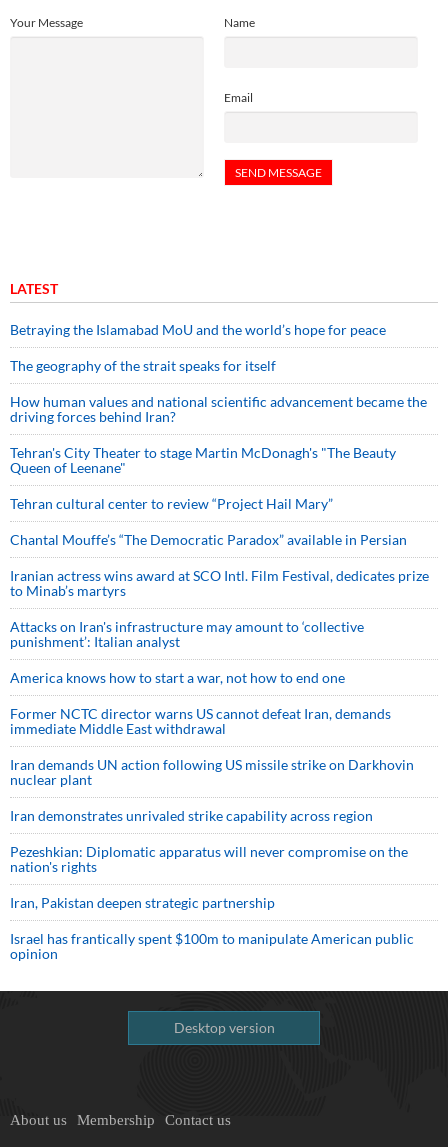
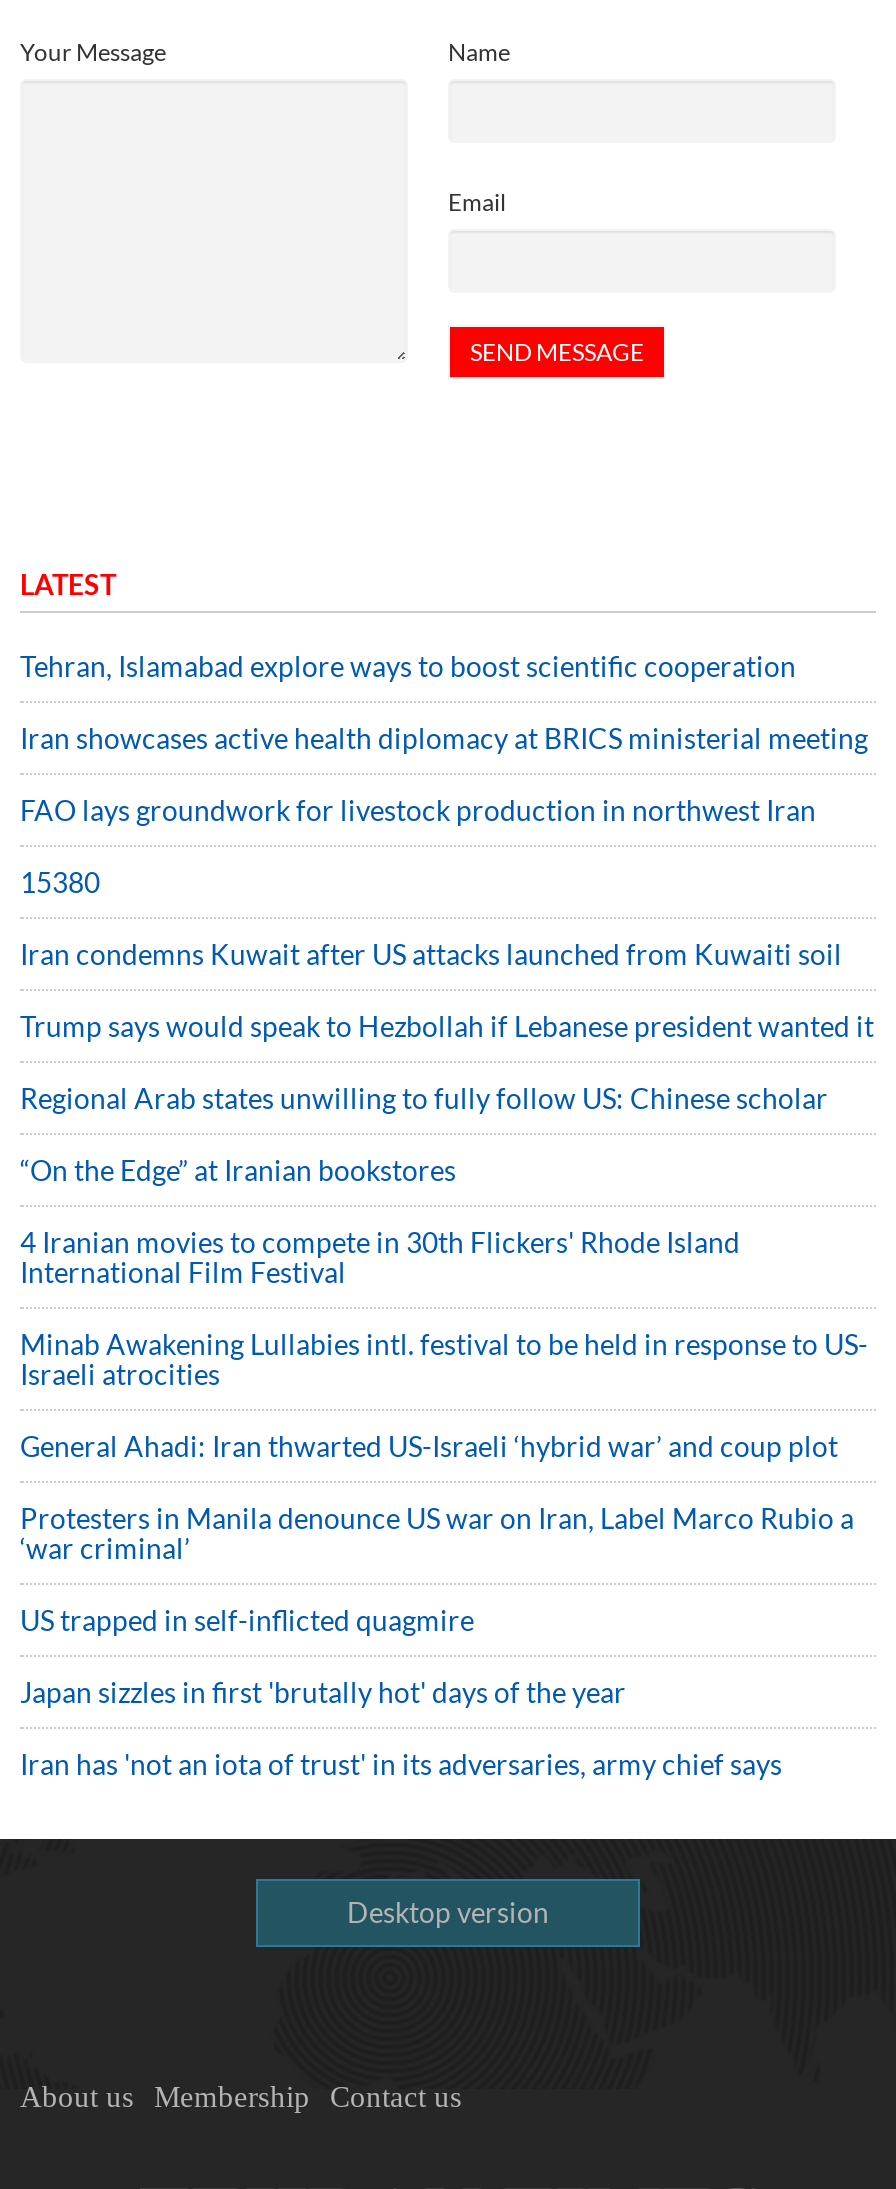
- Betraying the Islamabad MoU and the world’s hope for peace
+ Tehran, Islamabad explore ways to boost scientific cooperation

- The geography of the strait speaks for itself
+ Iran showcases active health diplomacy at BRICS ministerial meeting

- How human values and national scientific advancement became the
- driving forces behind Iran?
+ FAO lays groundwork for livestock production in northwest Iran

- Tehran's City Theater to stage Martin McDonagh's "The Beauty
- Queen of Leenane"
+ 15380

- Tehran cultural center to review “Project Hail Mary”
+ Iran condemns Kuwait after US attacks launched from Kuwaiti soil

- Chantal Mouffe’s “The Democratic Paradox” available in Persian
+ Trump says would speak to Hezbollah if Lebanese president wanted it

- Iranian actress wins award at SCO Intl. Film Festival, dedicates prize
- to Minab’s martyrs
+ Regional Arab states unwilling to fully follow US: Chinese scholar

- Attacks on Iran's infrastructure may amount to ‘collective
- punishment’: Italian analyst
+ “On the Edge” at Iranian bookstores

- America knows how to start a war, not how to end one
+ 4 Iranian movies to compete in 30th Flickers' Rhode Island
+ International Film Festival

- Former NCTC director warns US cannot defeat Iran, demands
- immediate Middle East withdrawal
+ Minab Awakening Lullabies intl. festival to be held in response to US-
+ Israeli atrocities

- Iran demands UN action following US missile strike on Darkhovin
- nuclear plant
+ General Ahadi: Iran thwarted US-Israeli ‘hybrid war’ and coup plot

- Iran demonstrates unrivaled strike capability across region
+ Protesters in Manila denounce US war on Iran, Label Marco Rubio a
+ ‘war criminal’

- Pezeshkian: Diplomatic apparatus will never compromise on the
- nation's rights
+ US trapped in self-inflicted quagmire

- Iran, Pakistan deepen strategic partnership
+ Japan sizzles in first 'brutally hot' days of the year

- Israel has frantically spent $100m to manipulate American public
- opinion
+ Iran has 'not an iota of trust' in its adversaries, army chief says
